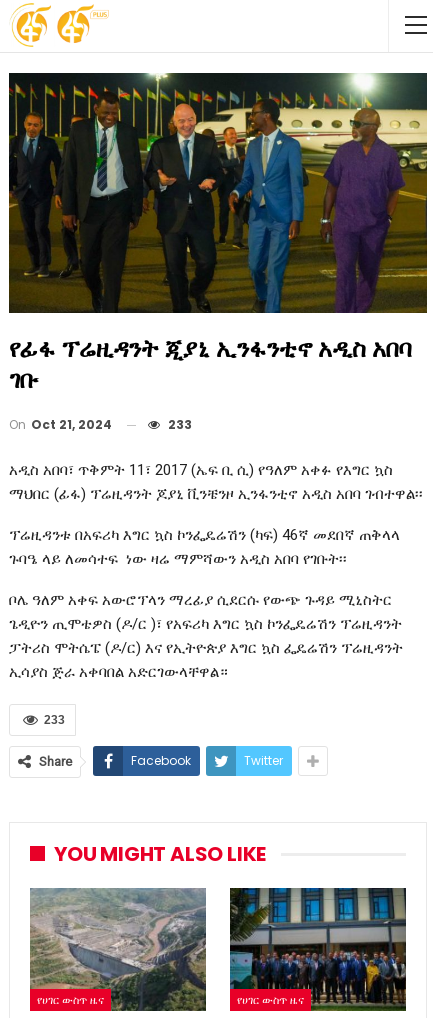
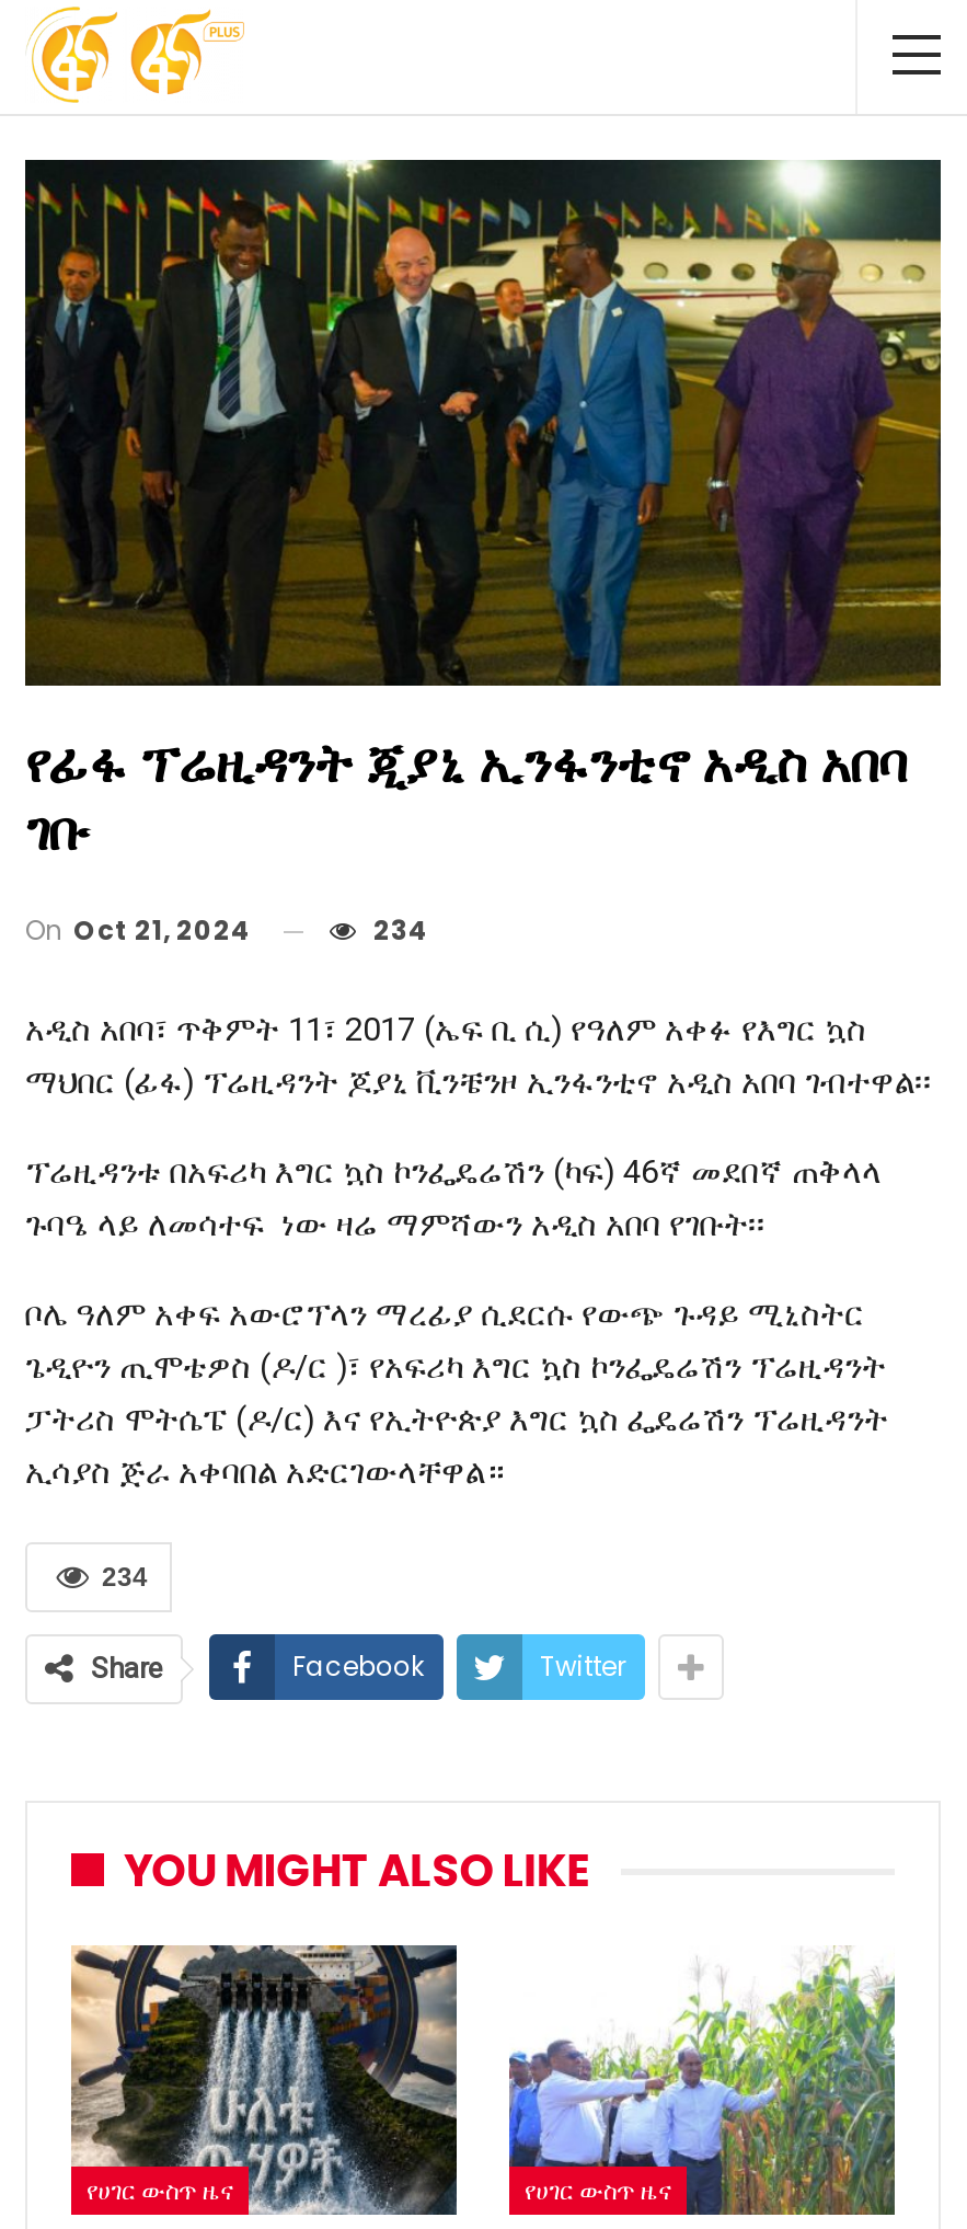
- 233
+ 234

- 233
+ 234

- [image]
+ [image]

- [image]
+ [image]
